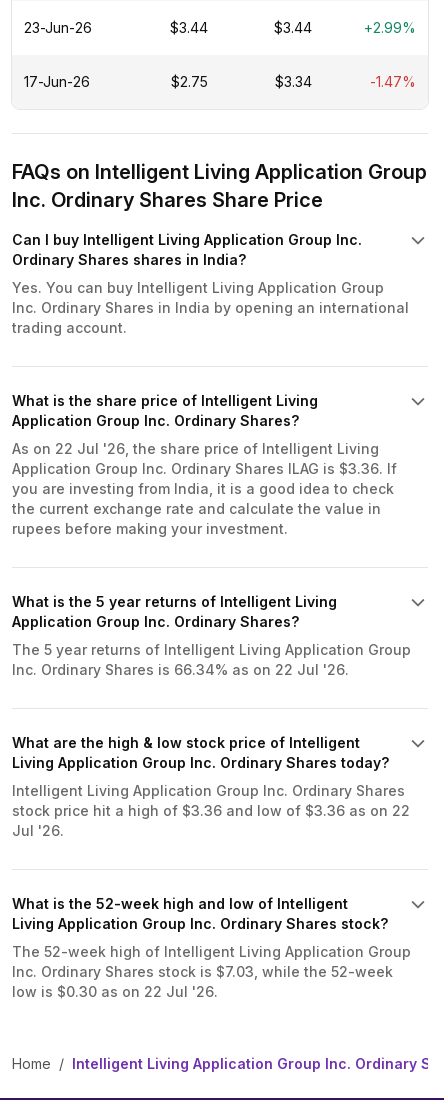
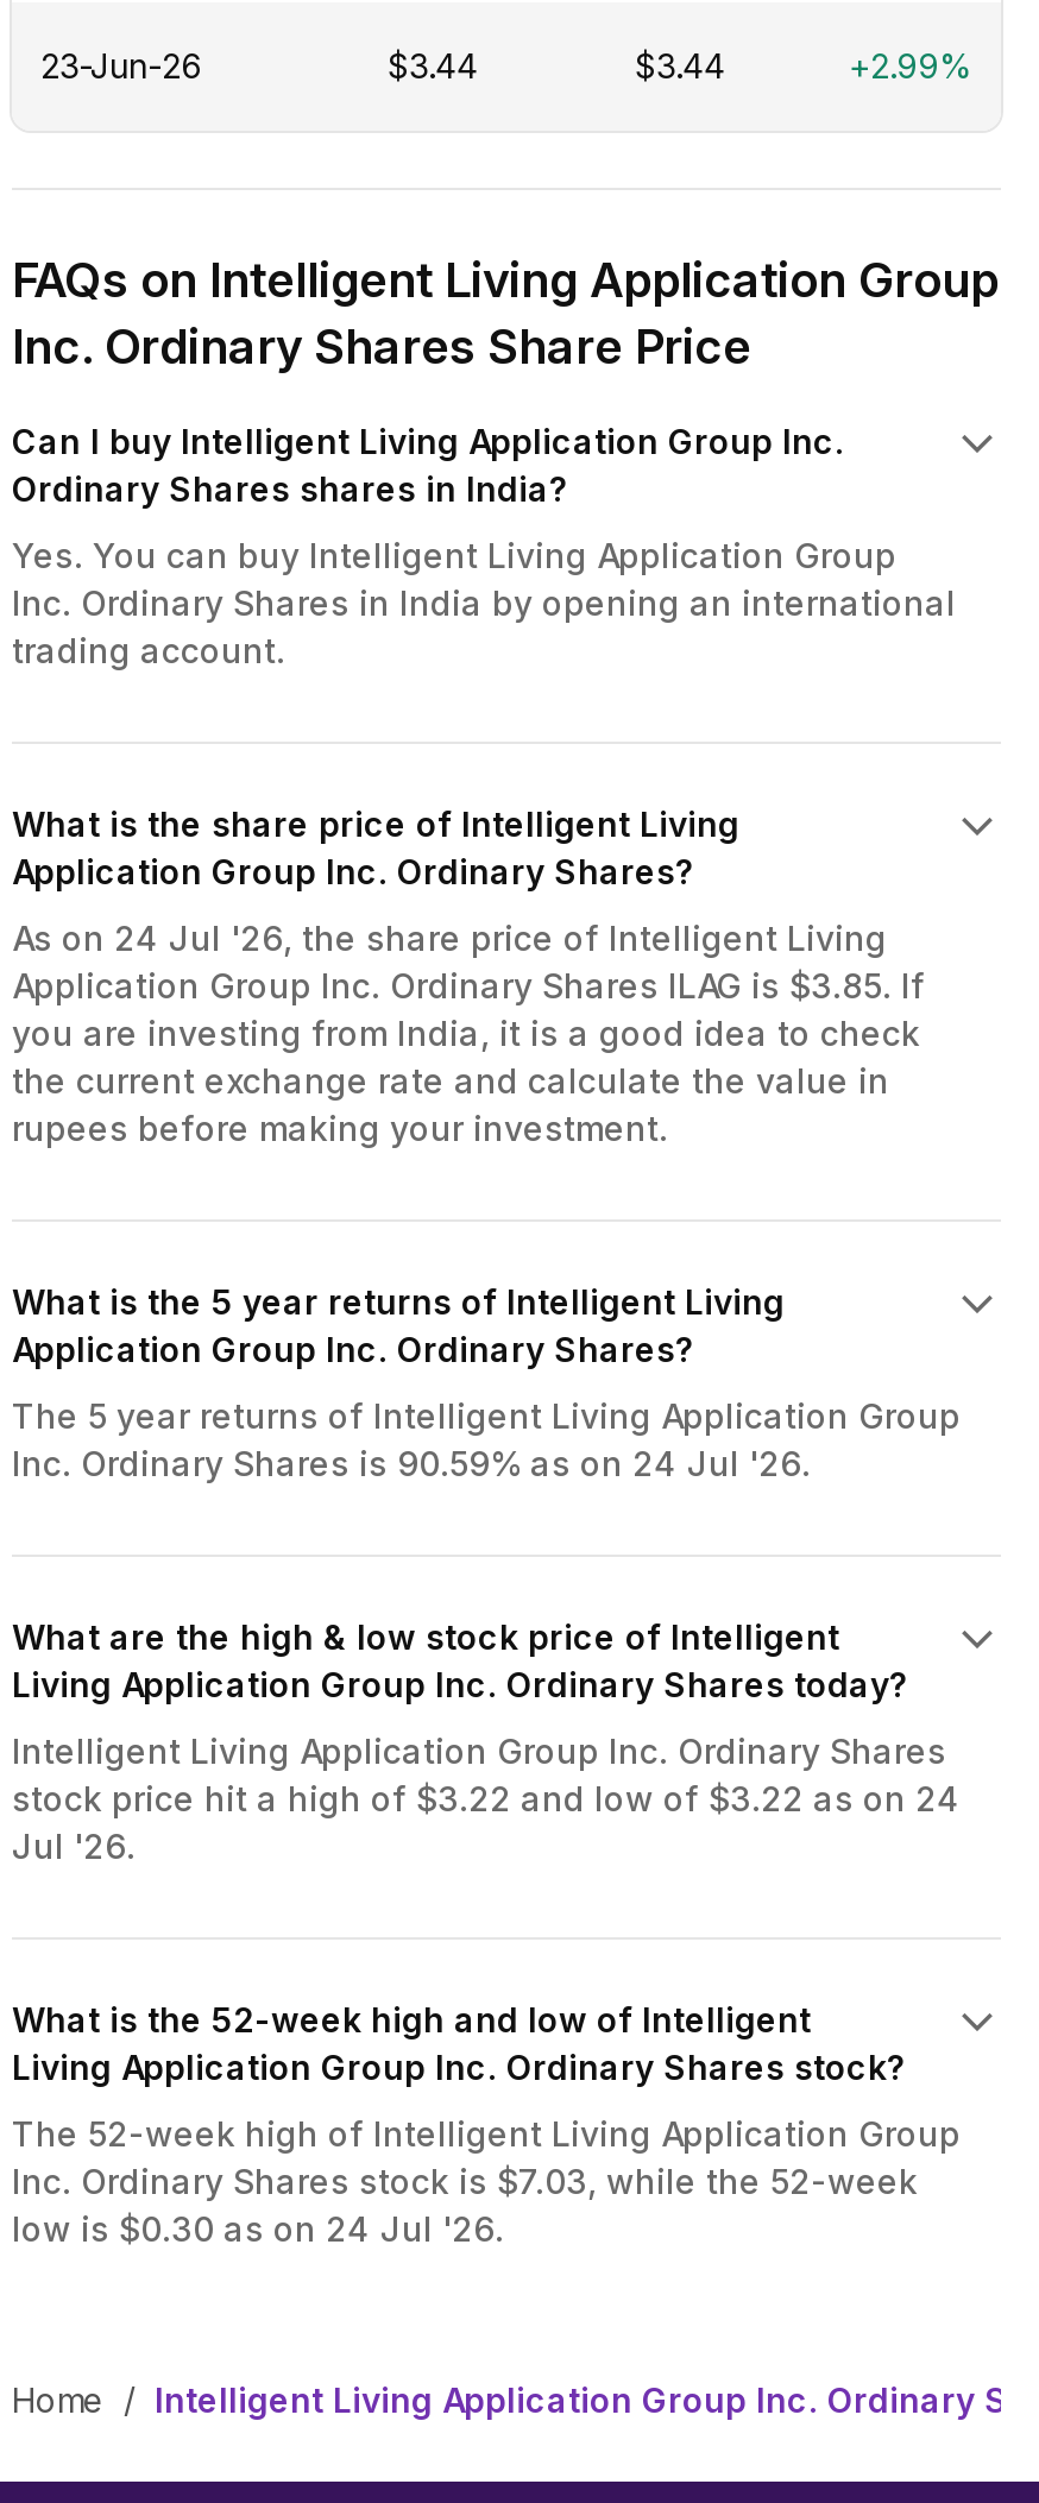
- 17-Jun-26
- $2.75
- $3.34
- -1.47%

- As on 22 Jul '26, the share price of Intelligent Living
+ As on 24 Jul '26, the share price of Intelligent Living

- Application Group Inc. Ordinary Shares ILAG is $3.36. If
+ Application Group Inc. Ordinary Shares ILAG is $3.85. If

- Inc. Ordinary Shares is 66.34% as on 22 Jul '26.
+ Inc. Ordinary Shares is 90.59% as on 24 Jul '26.

- stock price hit a high of $3.36 and low of $3.36 as on 22
+ stock price hit a high of $3.22 and low of $3.22 as on 24

- low is $0.30 as on 22 Jul '26.
+ low is $0.30 as on 24 Jul '26.
